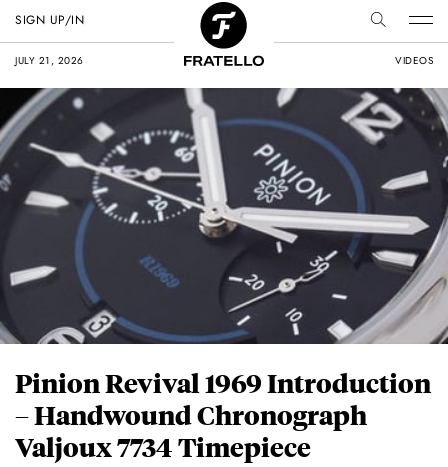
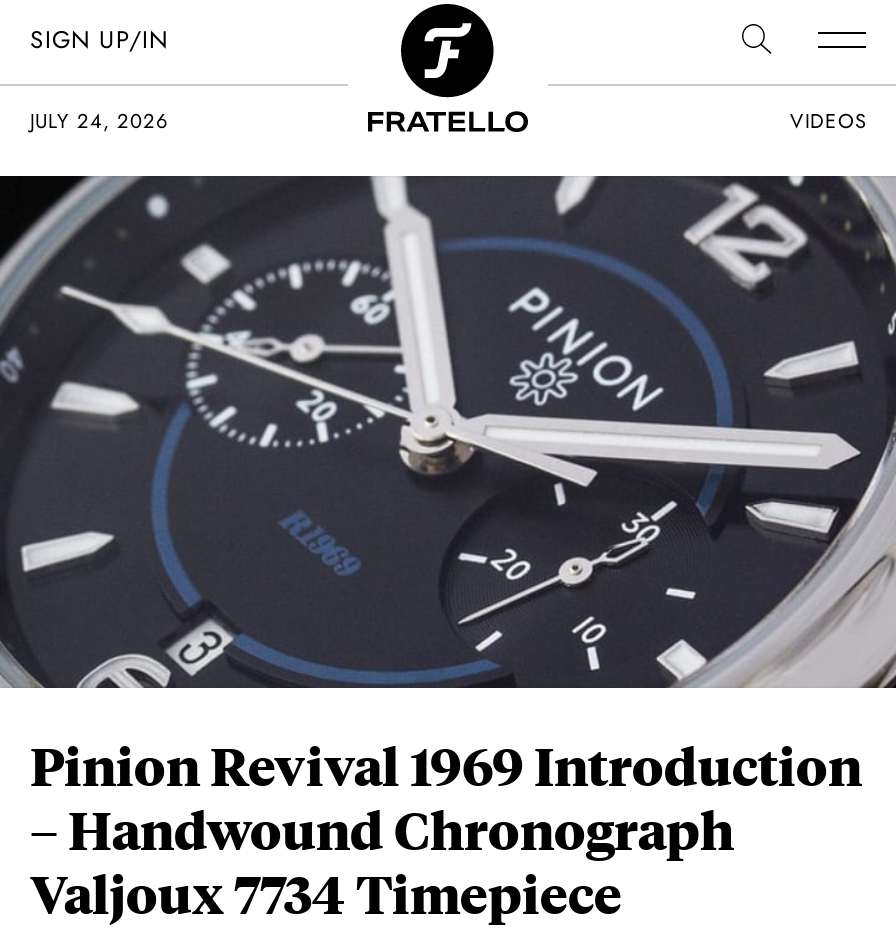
- JULY 21, 2026
+ JULY 24, 2026
